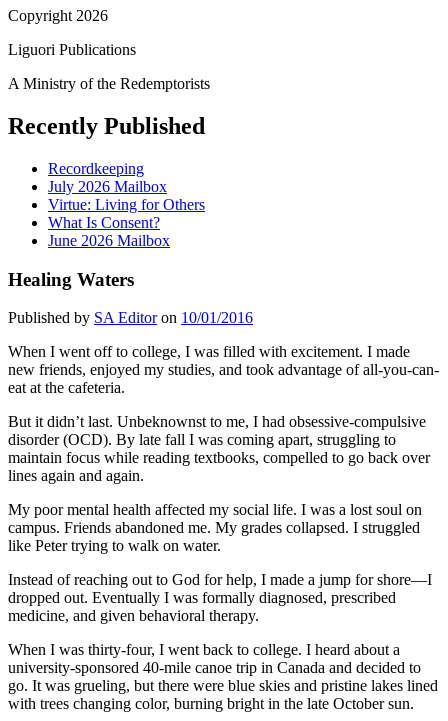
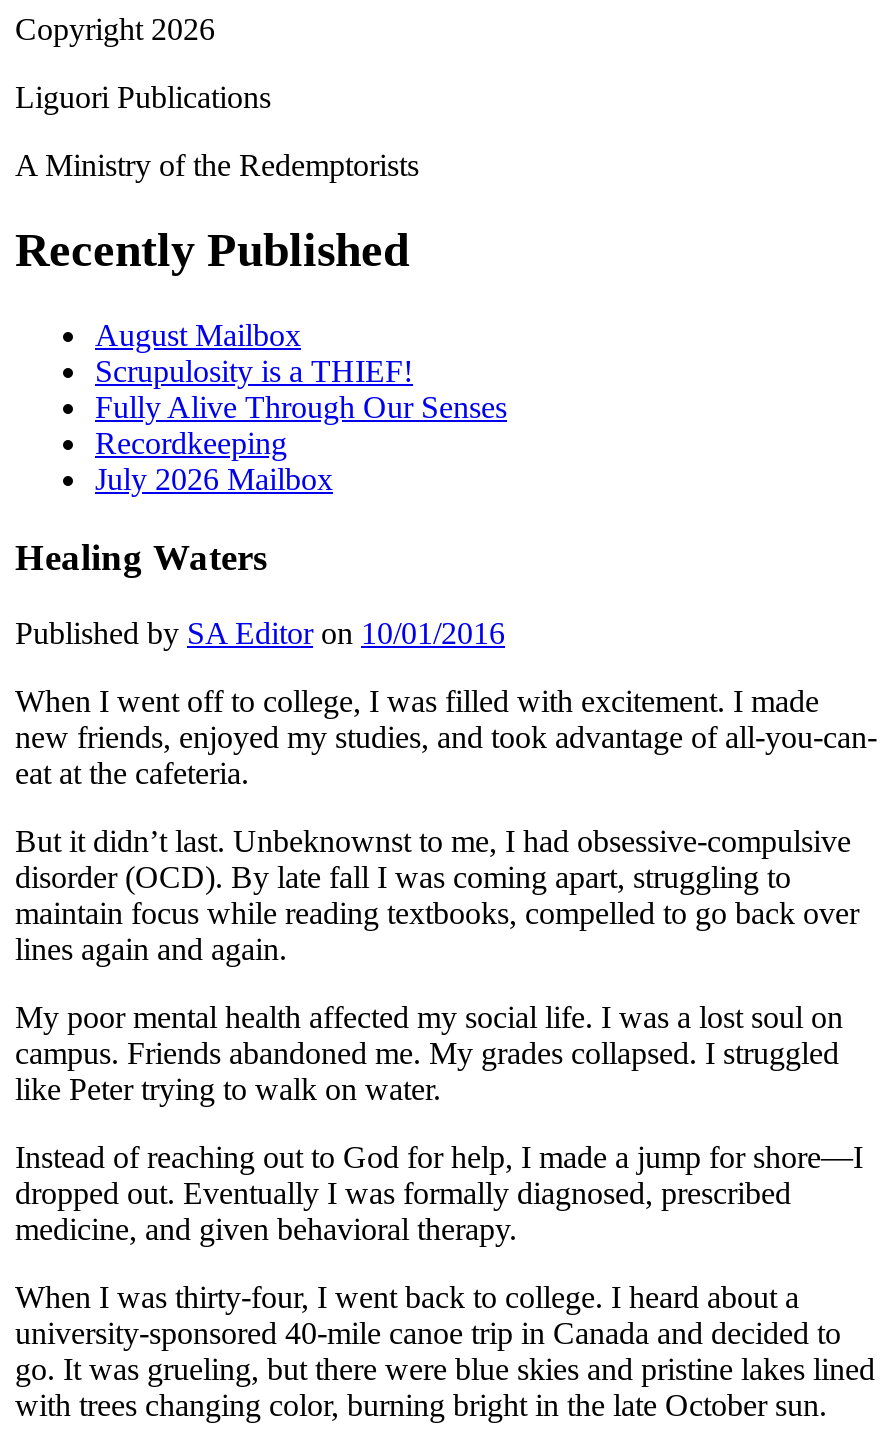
+ August Mailbox
+ Scrupulosity is a THIEF!
+ Fully Alive Through Our Senses

moved down: Recordkeeping | July 2026 Mailbox

- Virtue: Living for Others
- What Is Consent?
- June 2026 Mailbox
